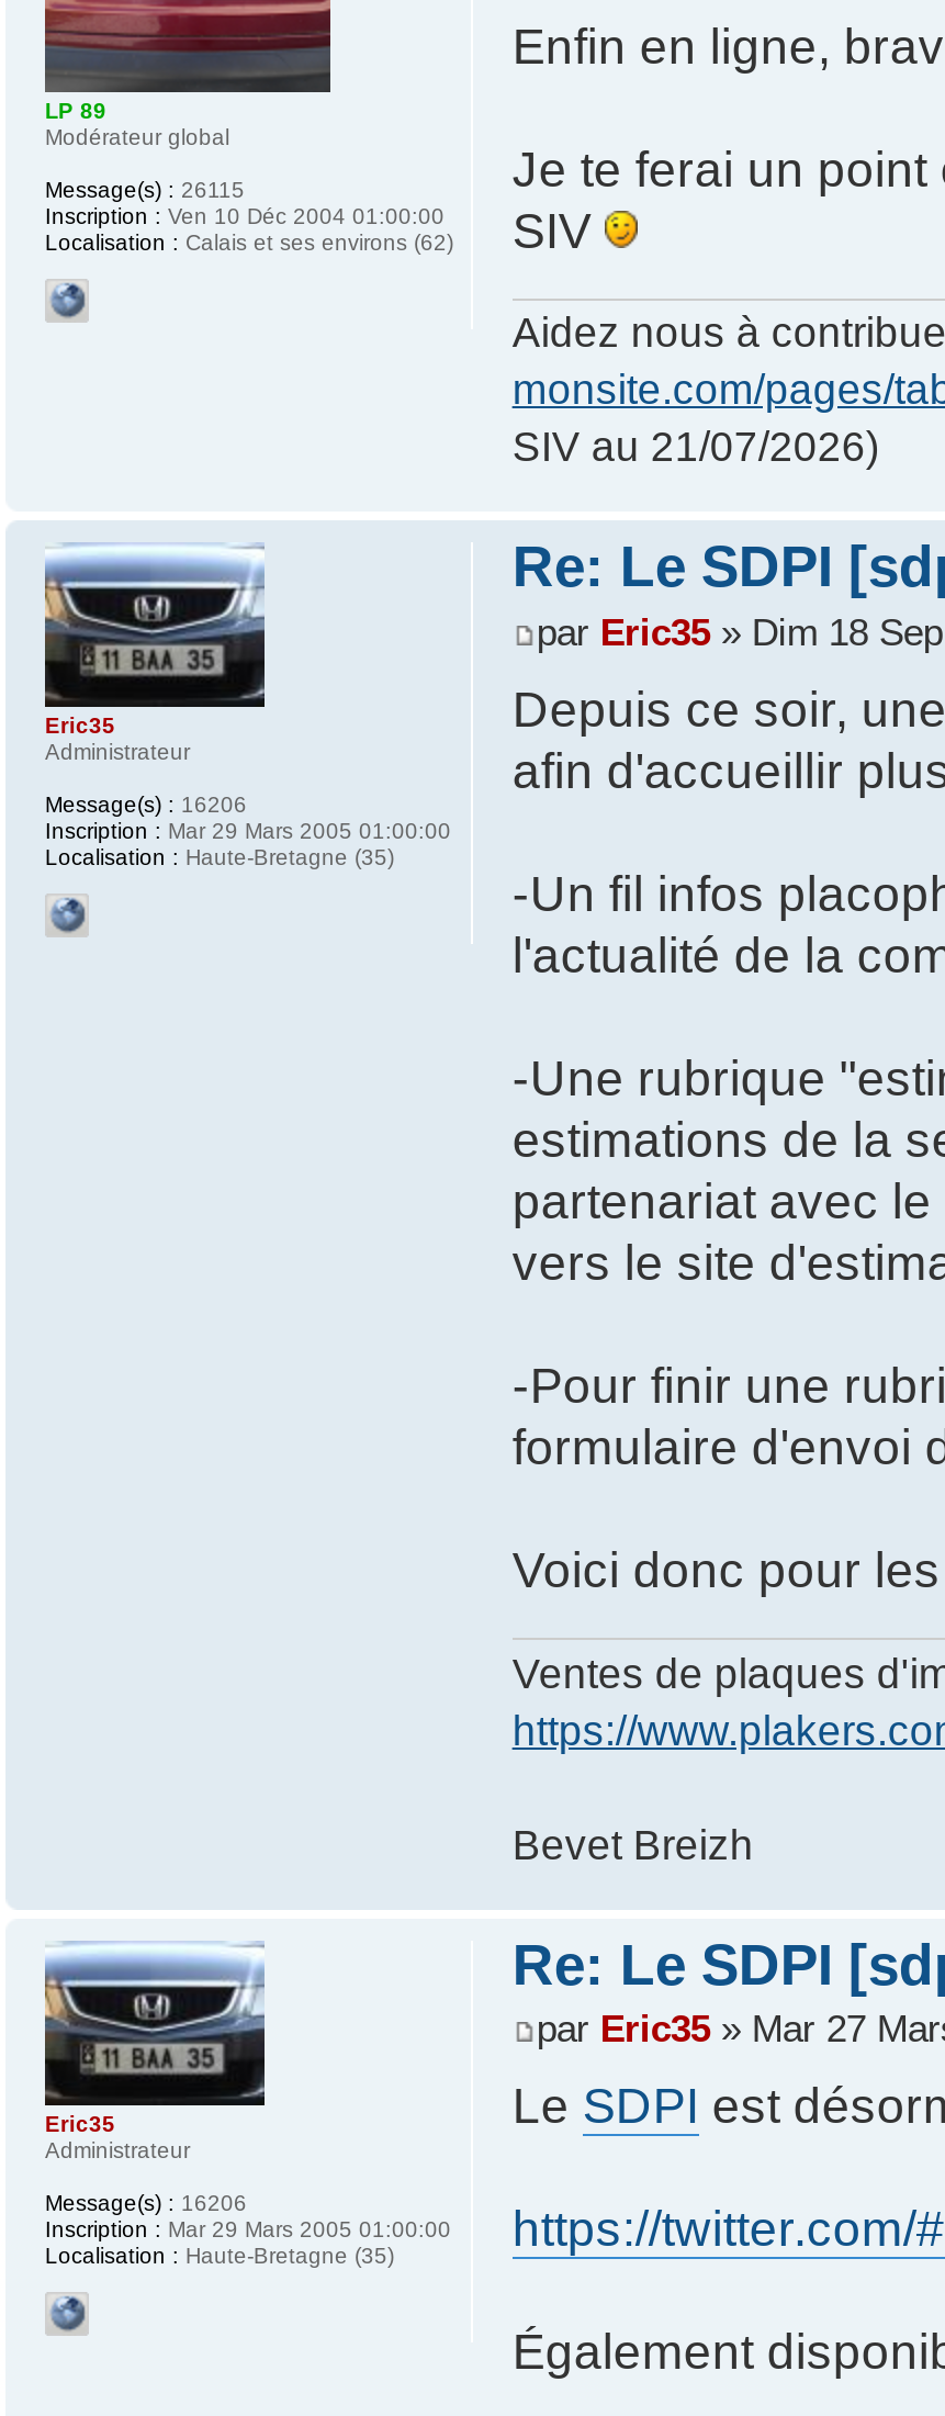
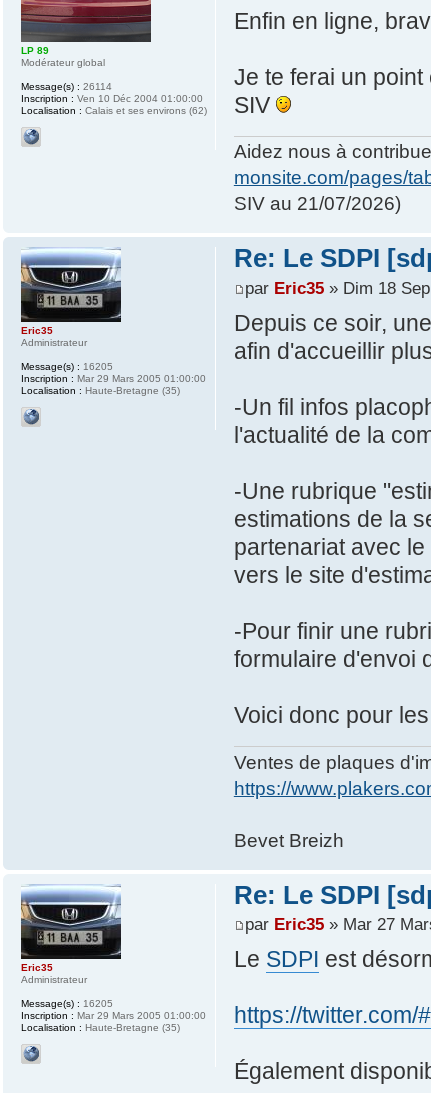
- Message(s) : 26115
+ Message(s) : 26114

- Message(s) : 16206
+ Message(s) : 16205

- Message(s) : 16206
+ Message(s) : 16205
